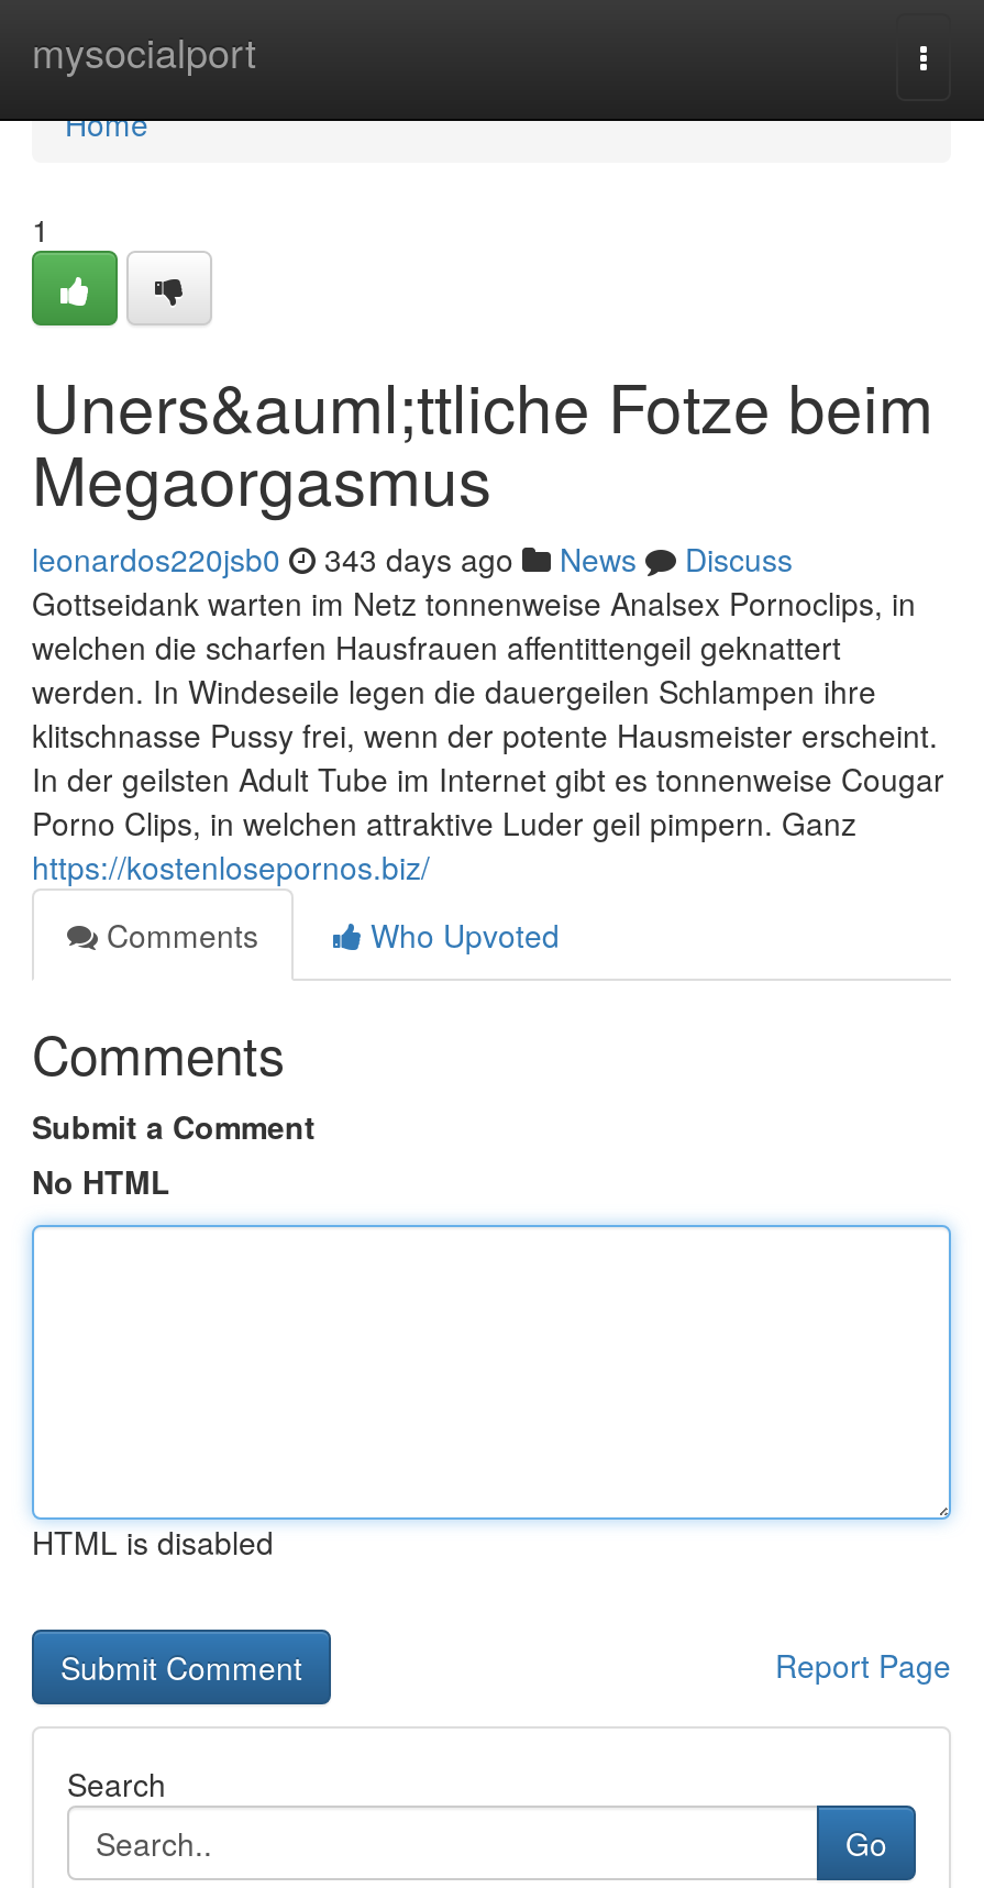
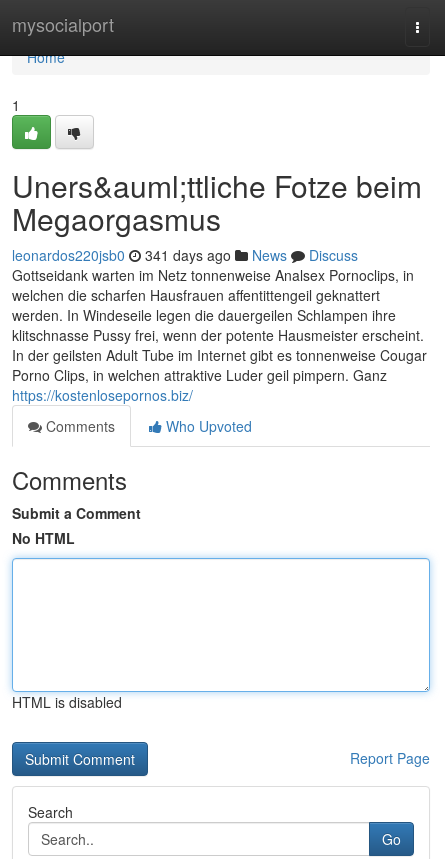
- leonardos220jsb0 343 days ago News Discuss
+ leonardos220jsb0 341 days ago News Discuss
